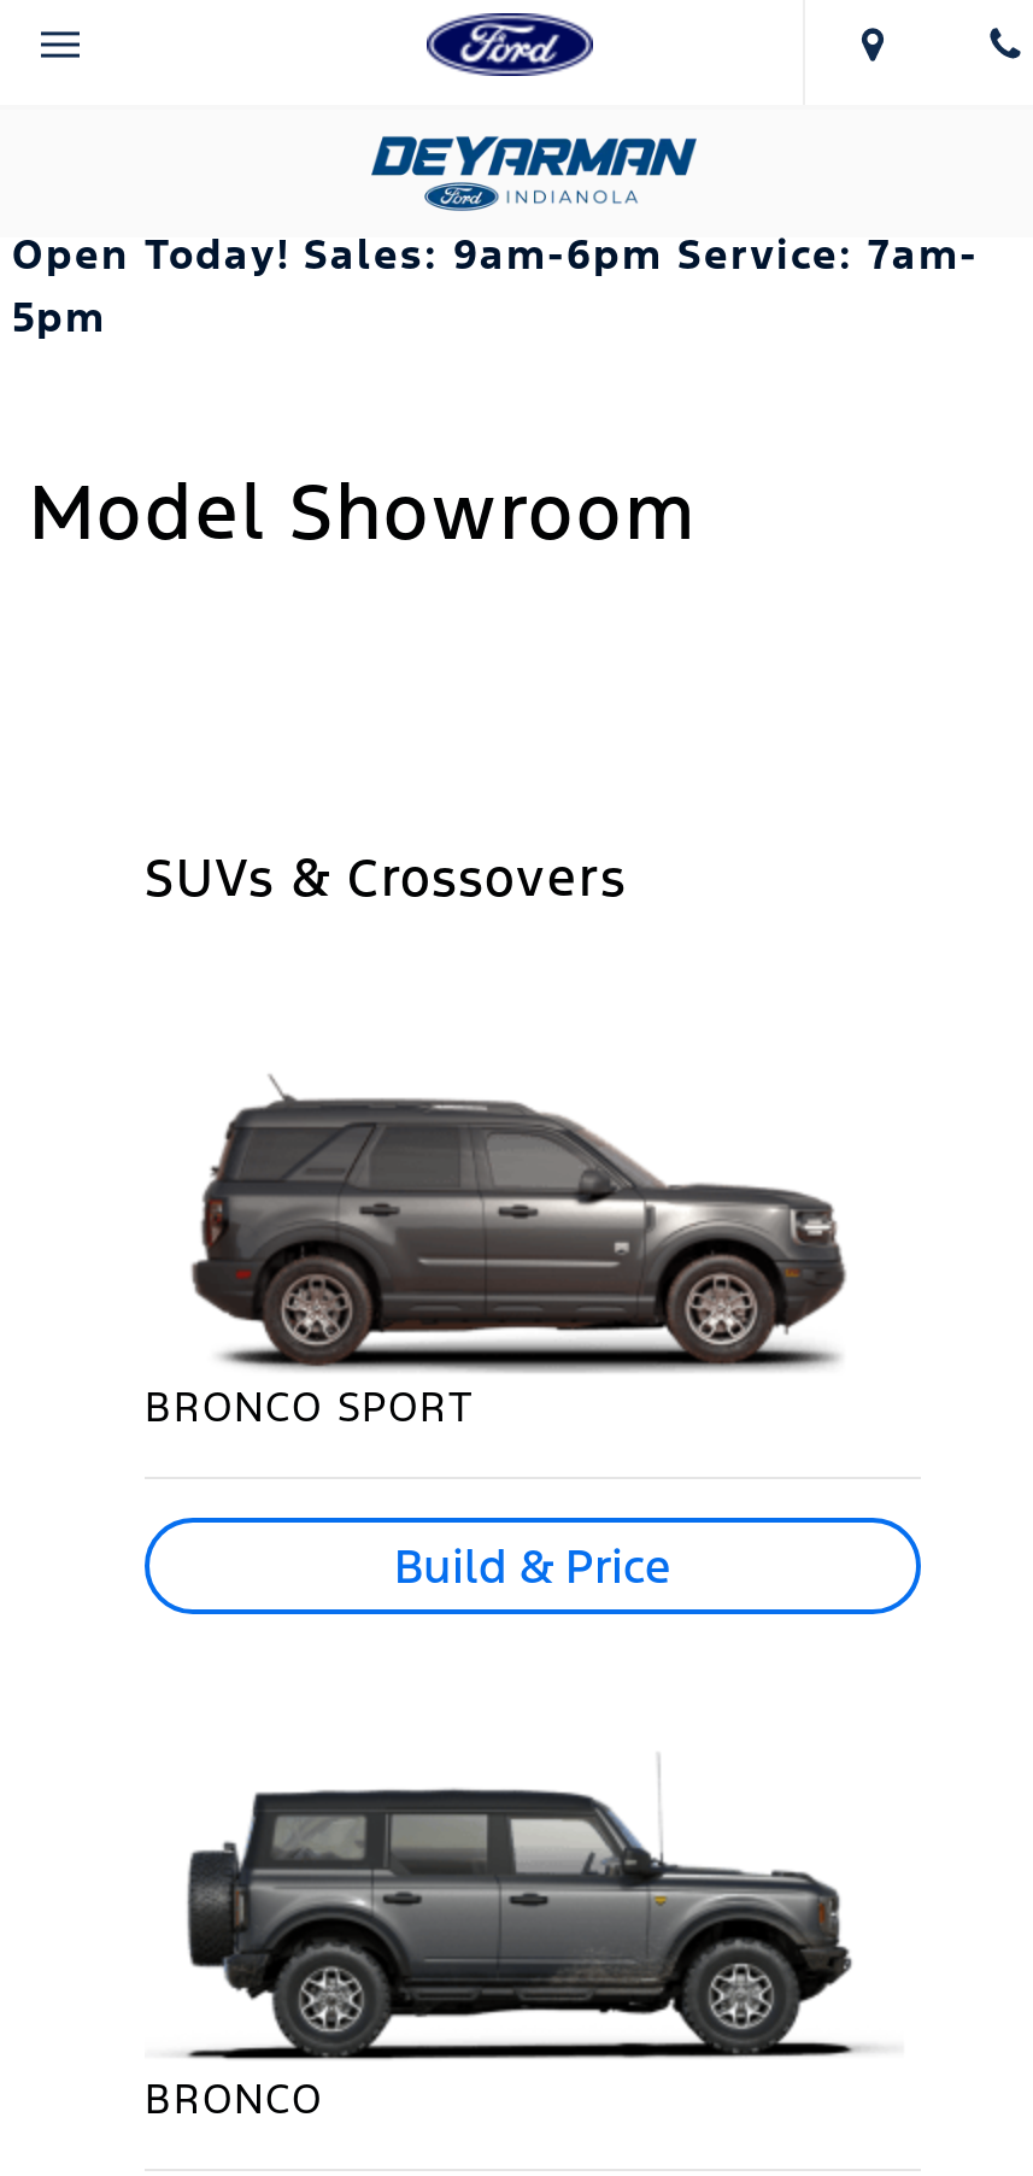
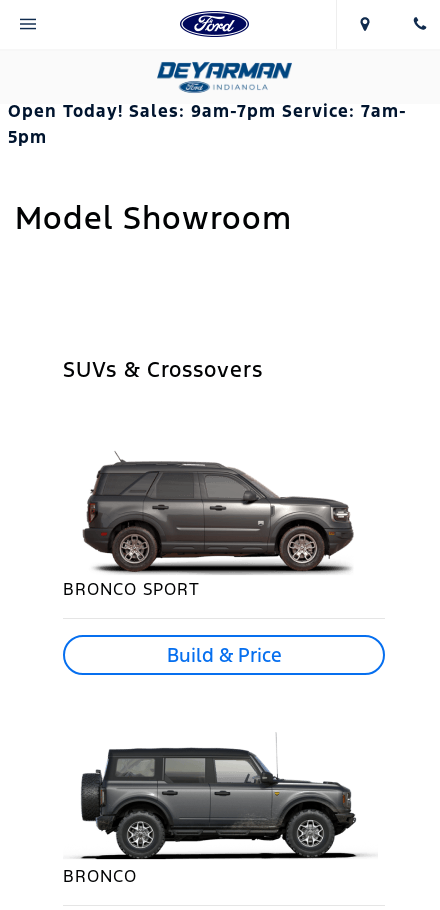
- Open Today! Sales: 9am-6pm Service: 7am-
+ Open Today! Sales: 9am-7pm Service: 7am-
